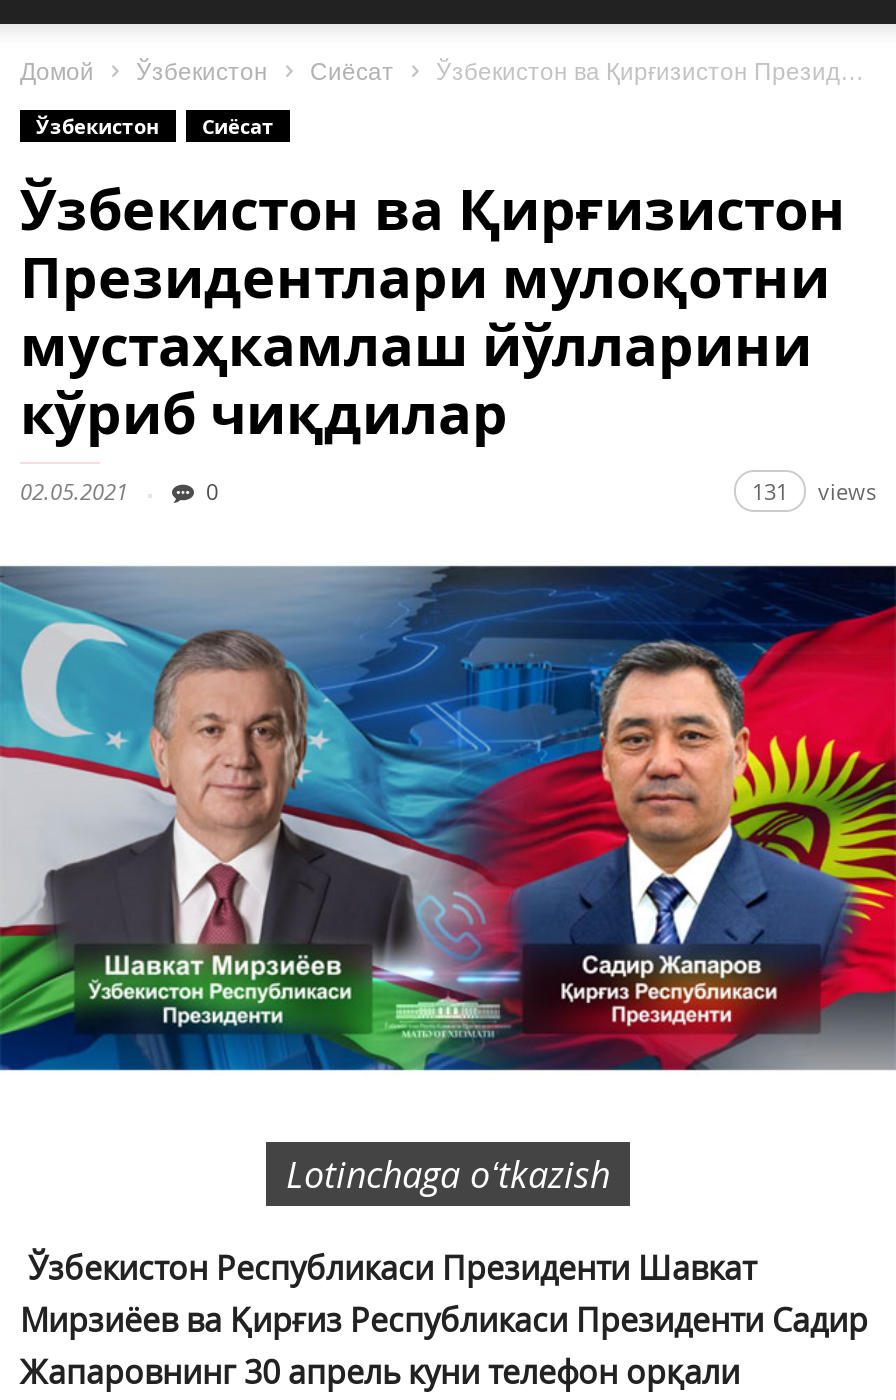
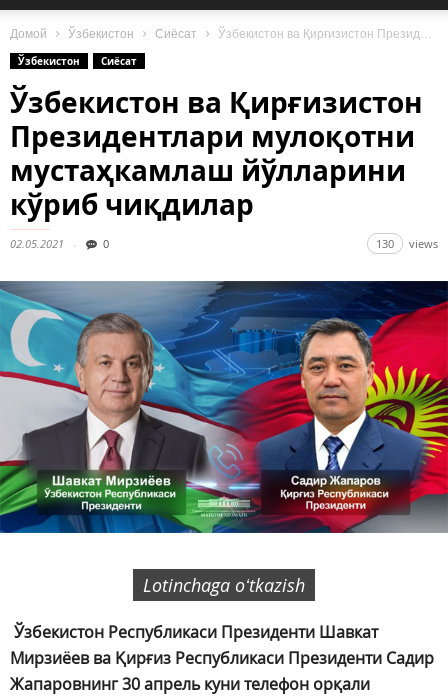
- 131 views
+ 130 views
